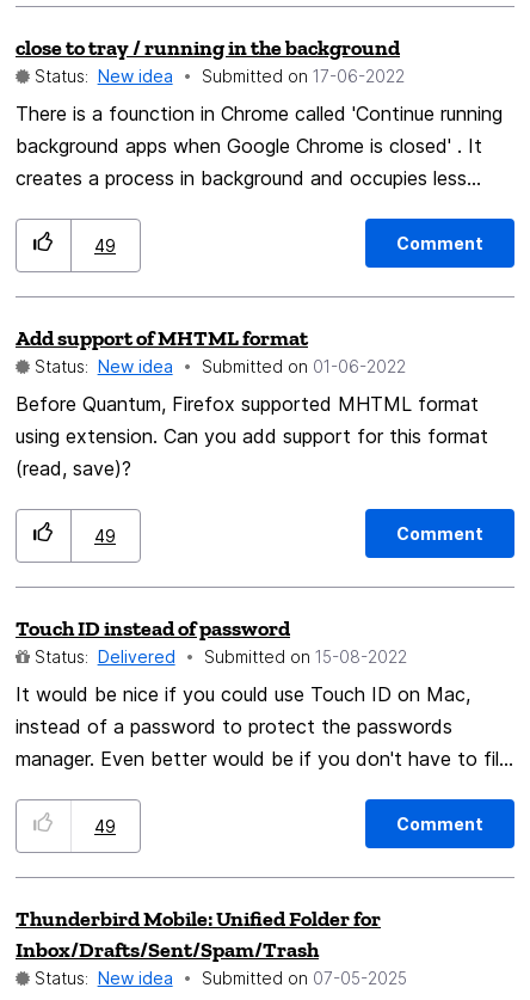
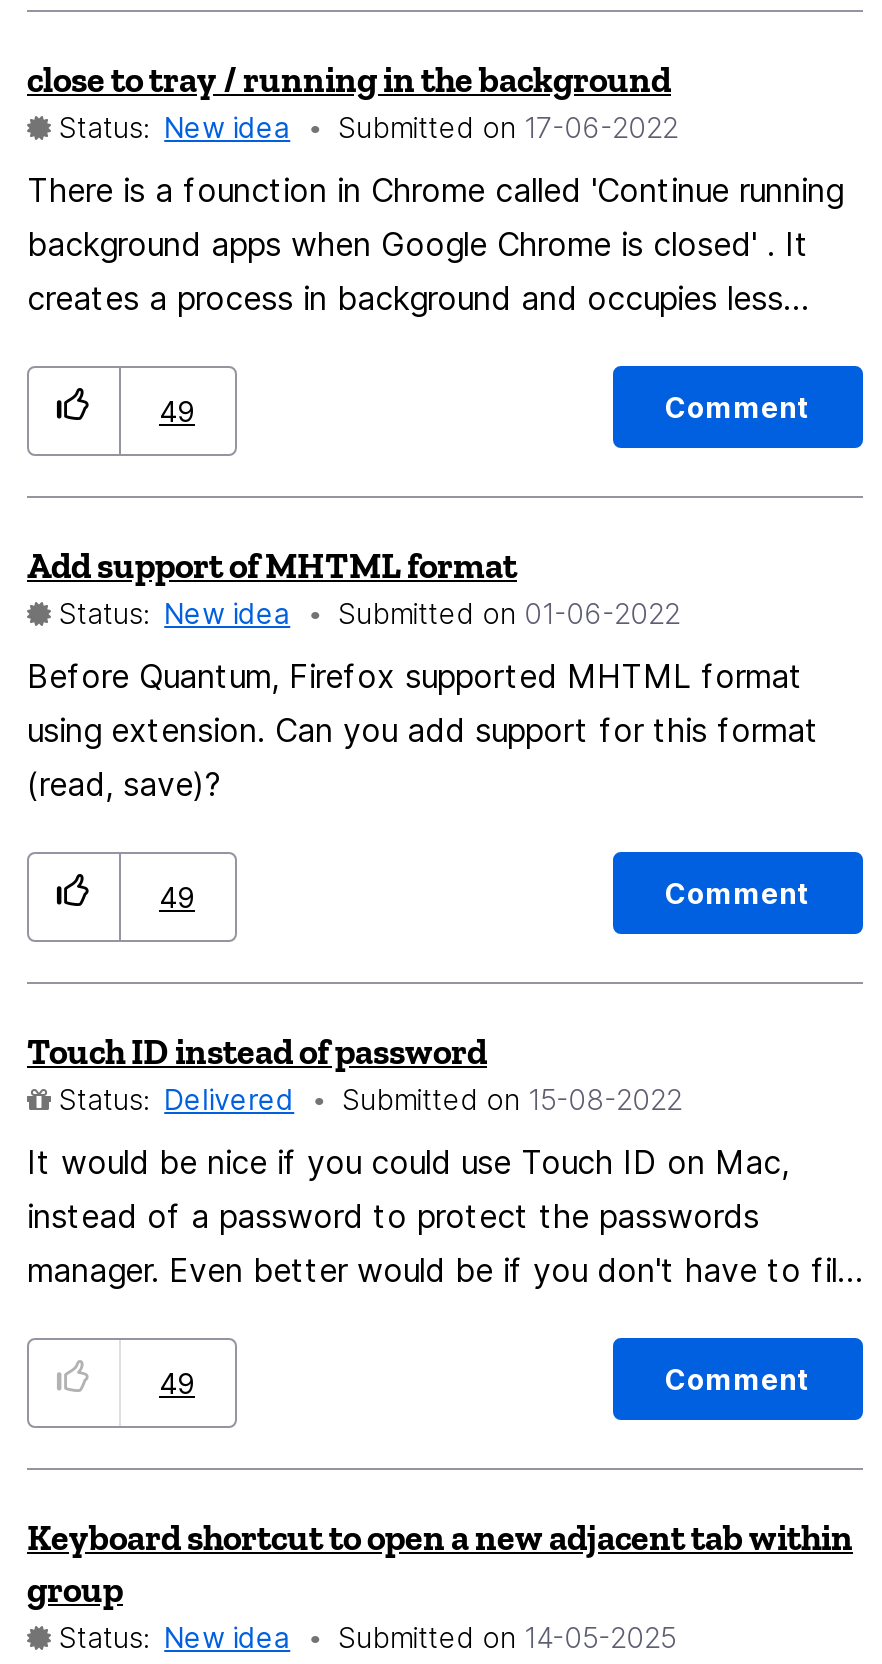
- Thunderbird Mobile: Unified Folder for
- Inbox/Drafts/Sent/Spam/Trash
+ Keyboard shortcut to open a new adjacent tab within
+ group

- Status: New idea Submitted on 07-05-2025
+ Status: New idea Submitted on 14-05-2025
